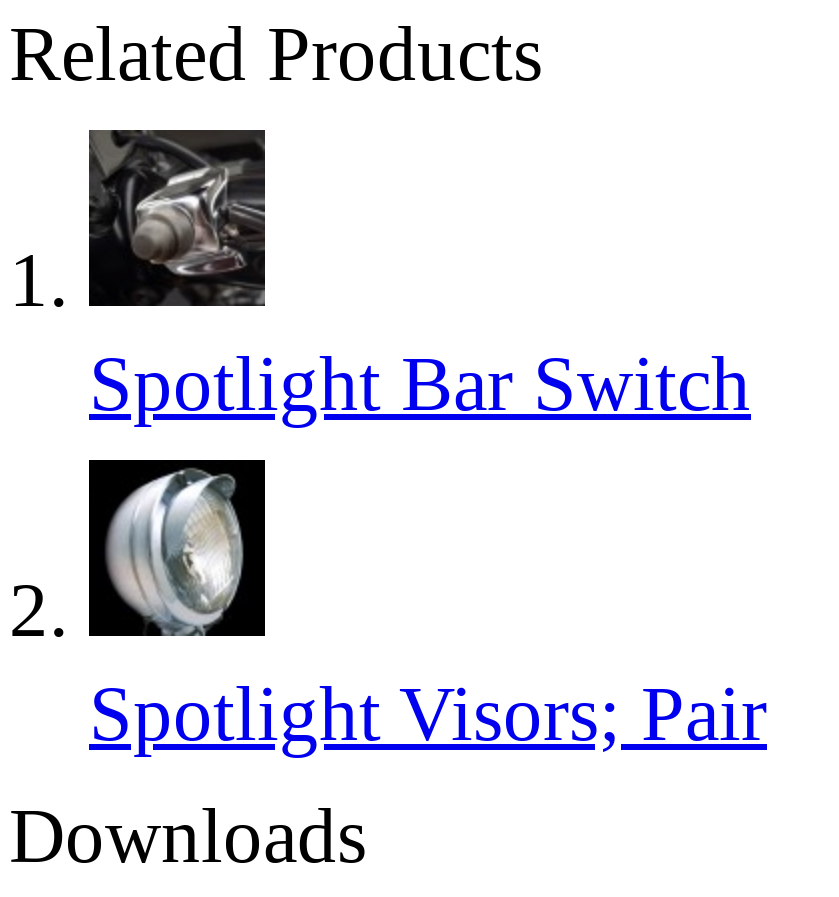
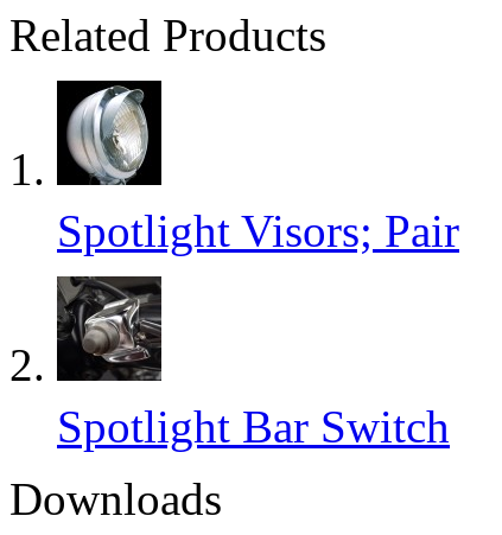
moved down: [image] | Spotlight Bar Switch

moved up: [image] | Spotlight Visors; Pair
